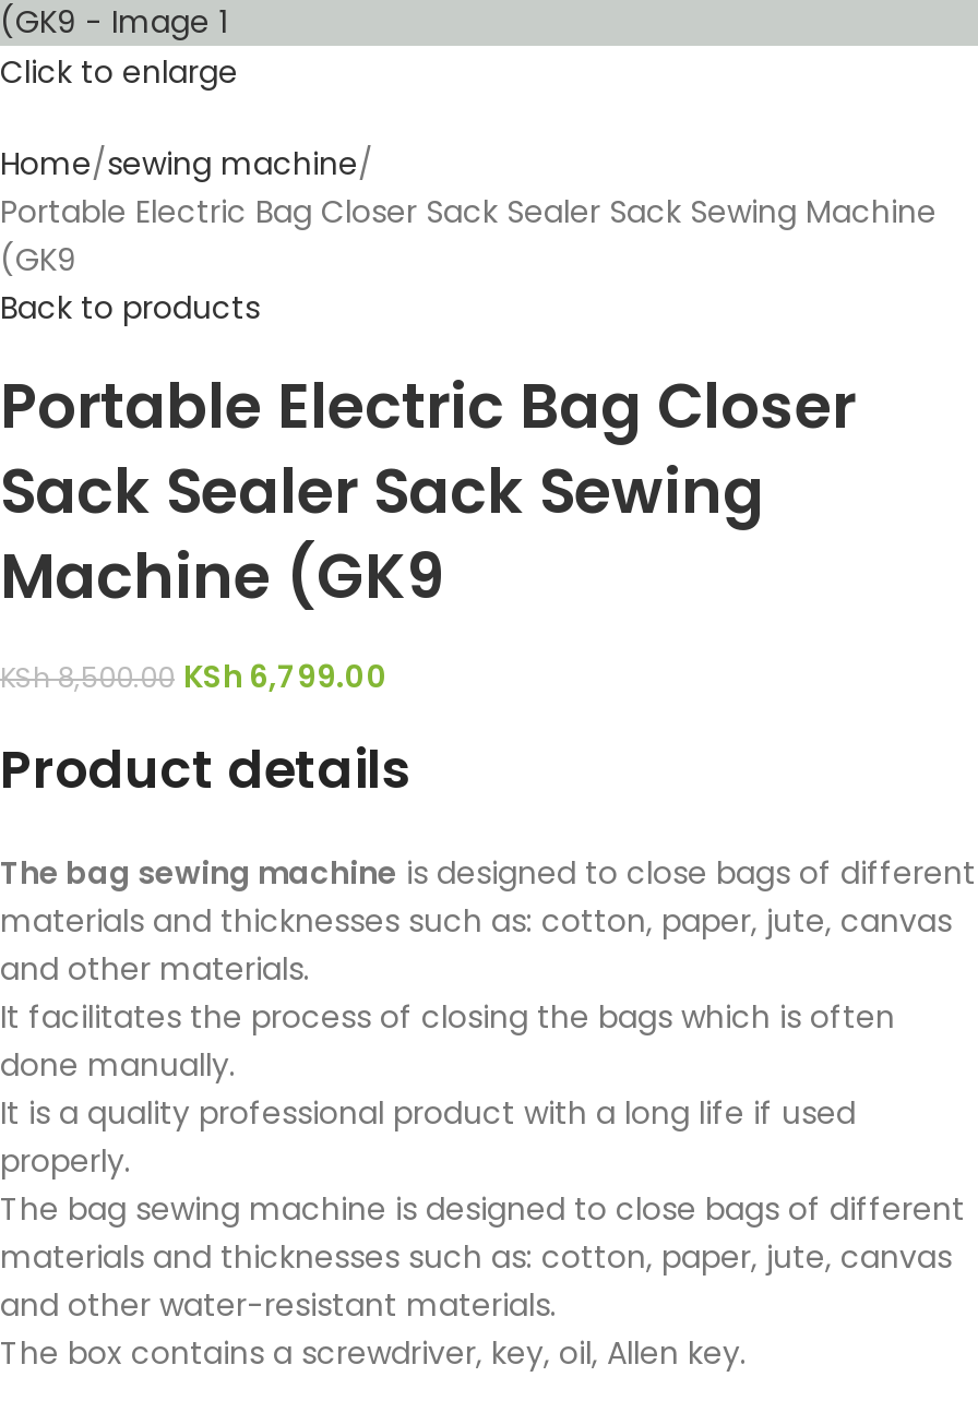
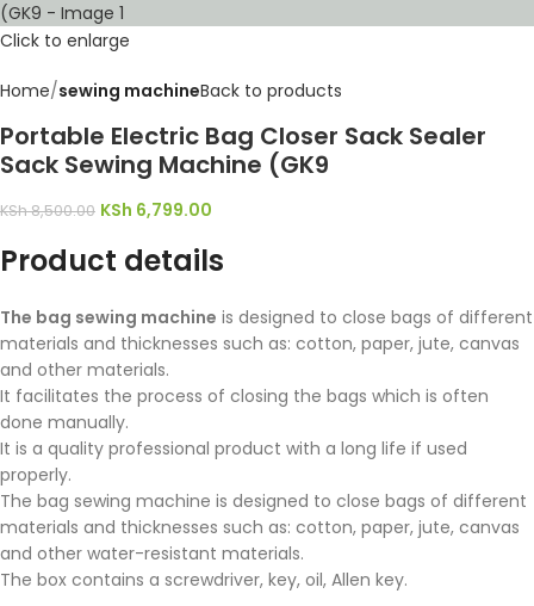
- Home sewing machine
- Portable Electric Bag Closer Sack Sealer Sack Sewing Machine
- (GK9
- Back to products
- Portable Electric Bag Closer
- Sack Sealer Sack Sewing
- Machine (GK9
+ Home sewing machineBack to products
+ Portable Electric Bag Closer Sack Sealer
+ Sack Sewing Machine (GK9
